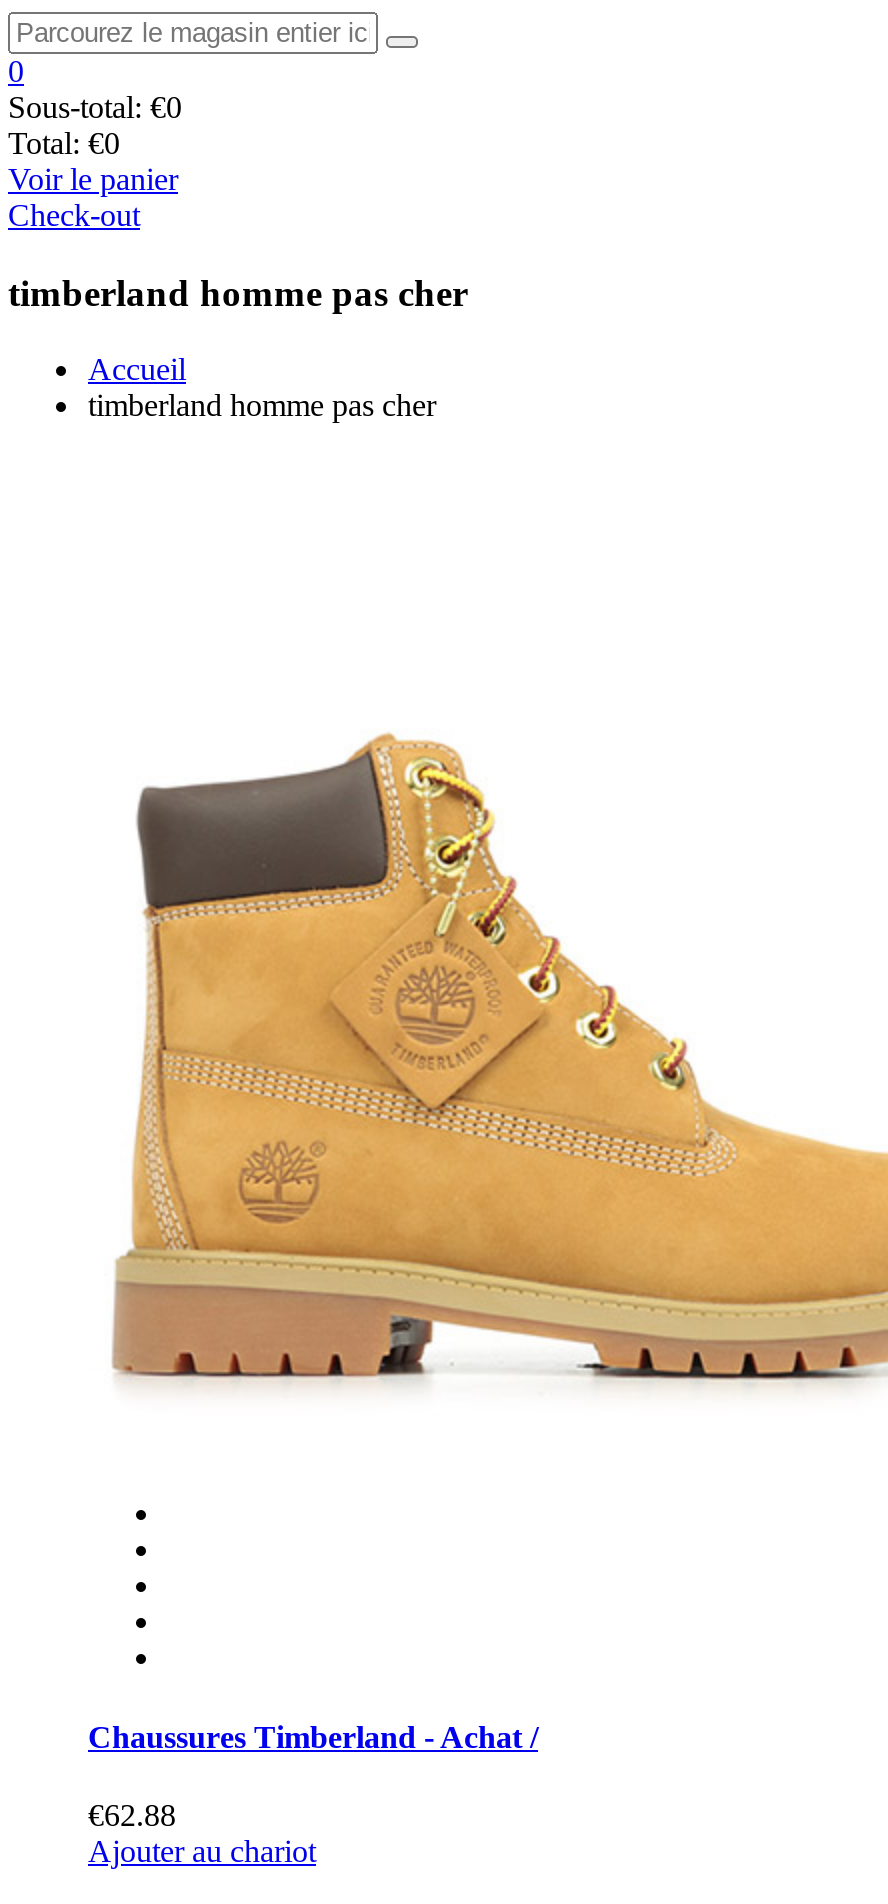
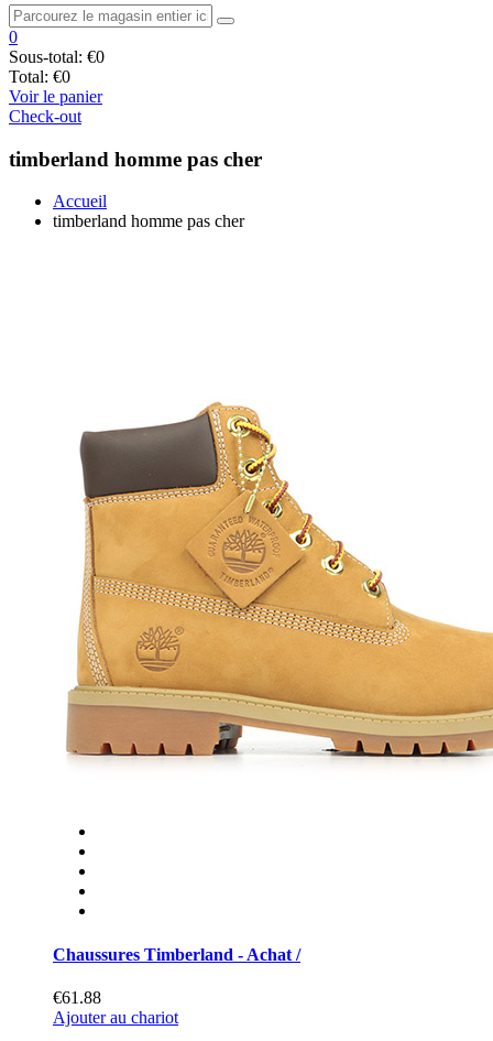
- €62.88
+ €61.88
